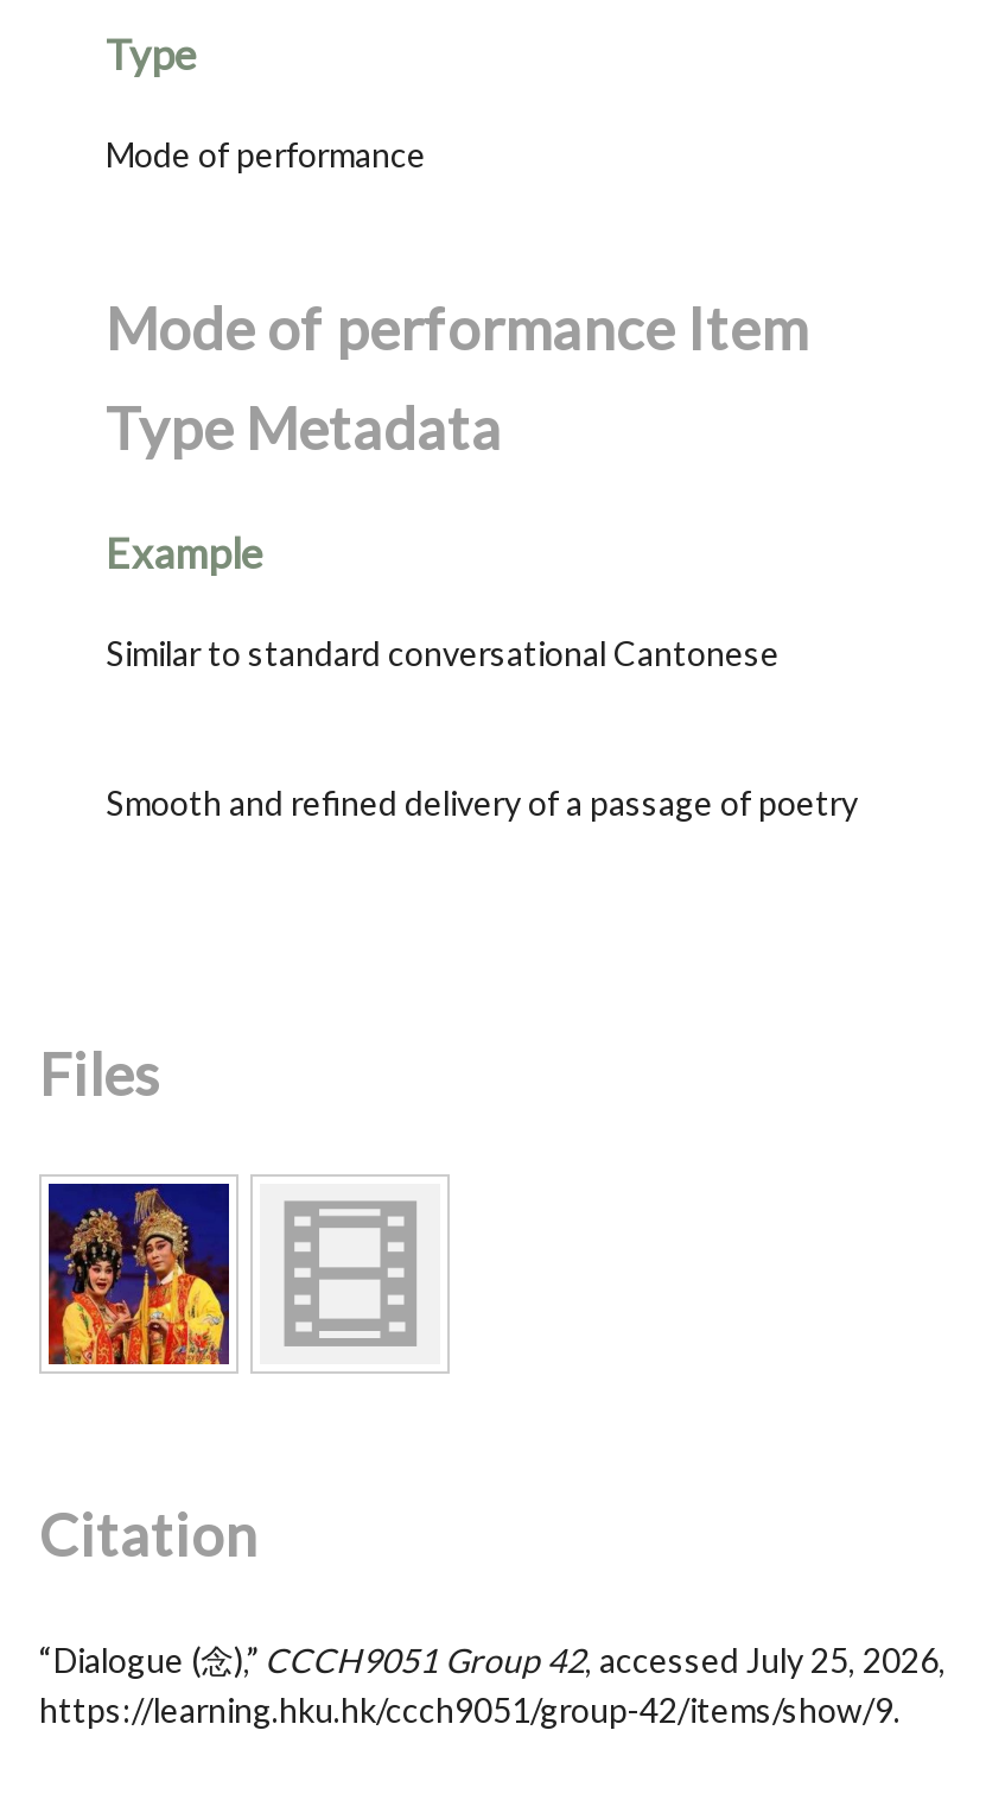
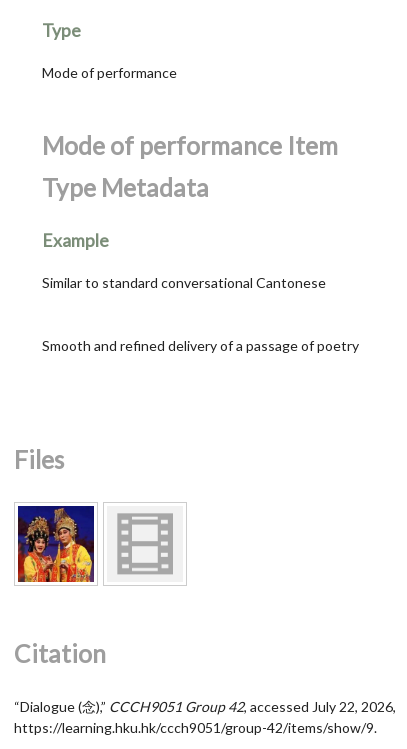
- “Dialogue (念),” CCCH9051 Group 42, accessed July 25, 2026,
+ “Dialogue (念),” CCCH9051 Group 42, accessed July 22, 2026,
